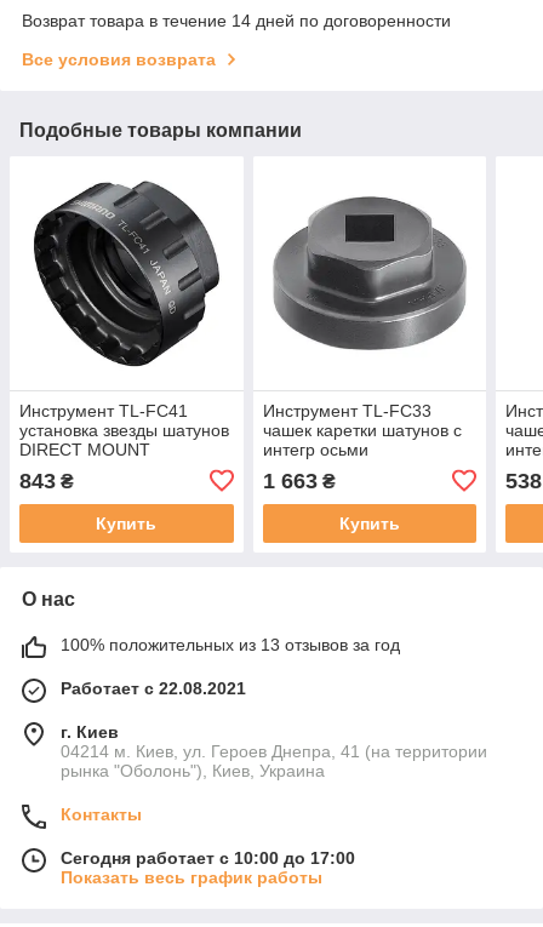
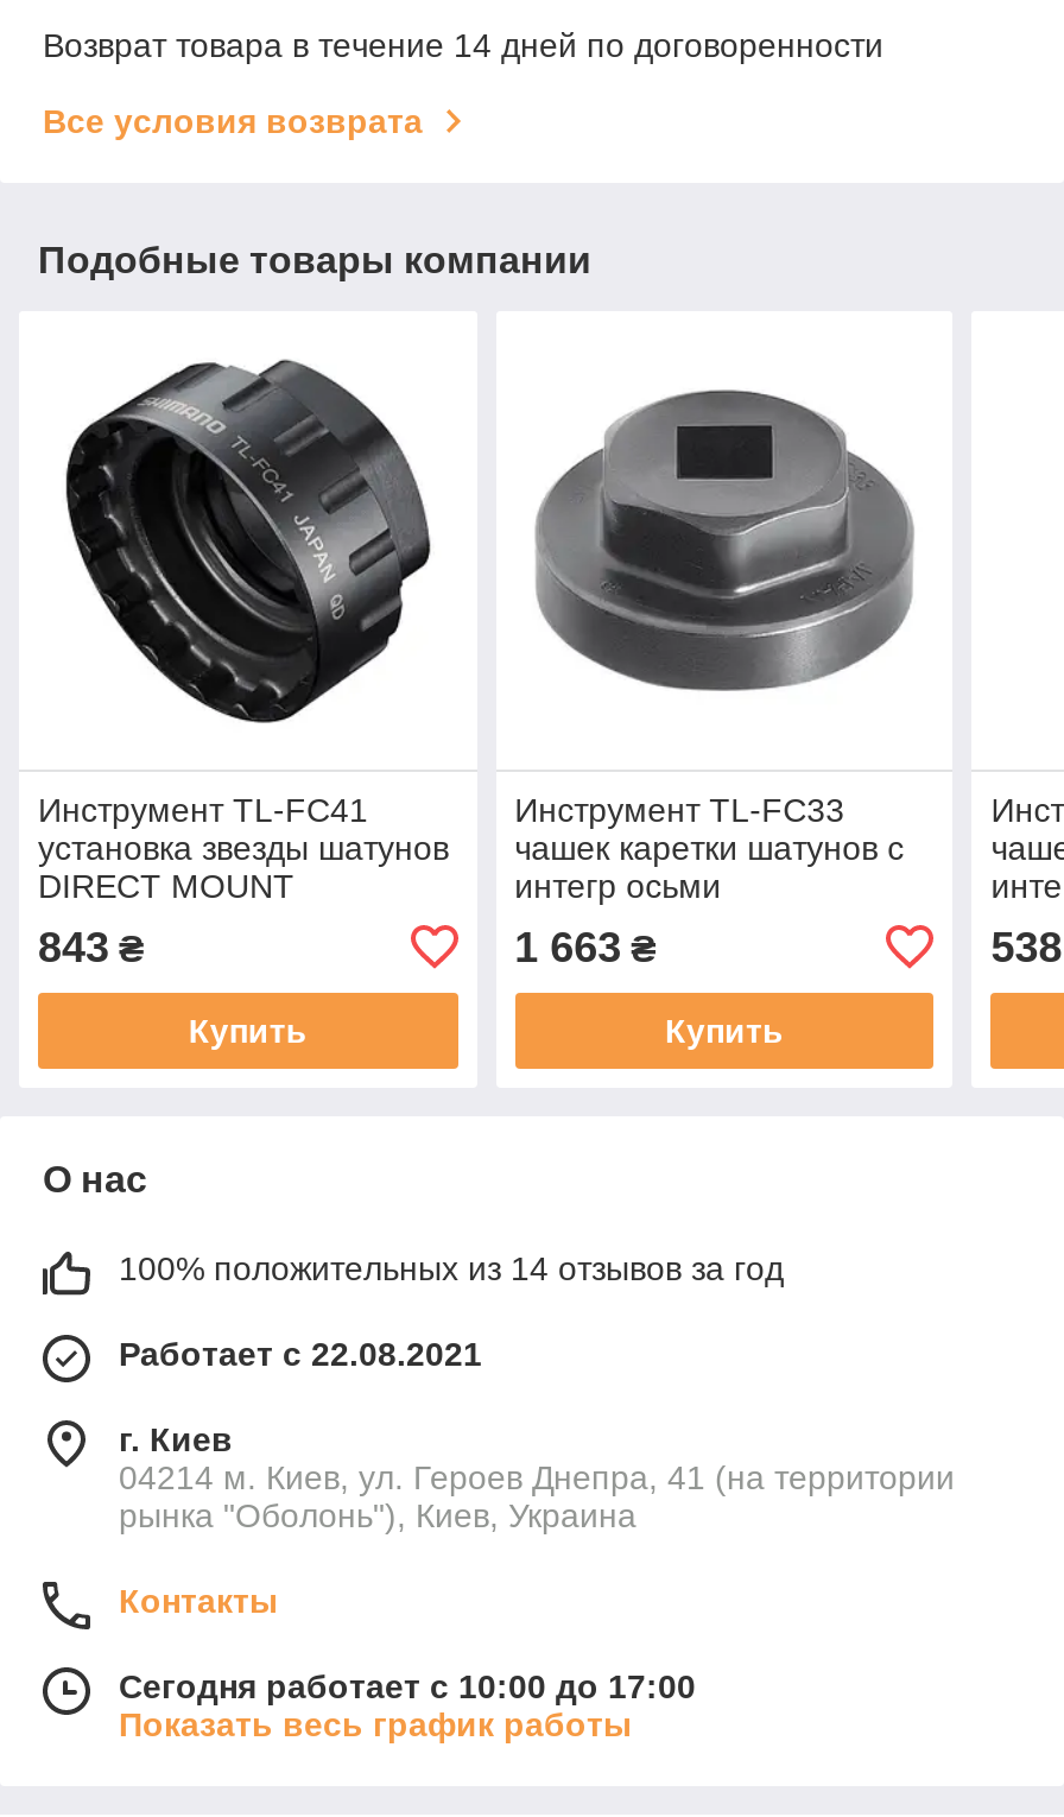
- 100% положительных из 13 отзывов за год
+ 100% положительных из 14 отзывов за год
